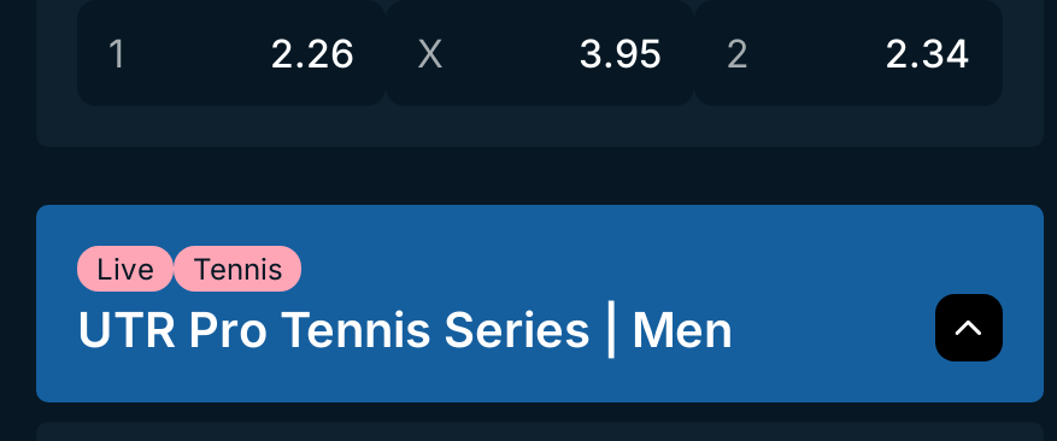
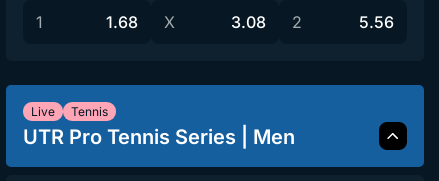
- 2.26 X
+ 1.68 X

- 3.95 2
+ 3.08 2

- 2.34
+ 5.56
